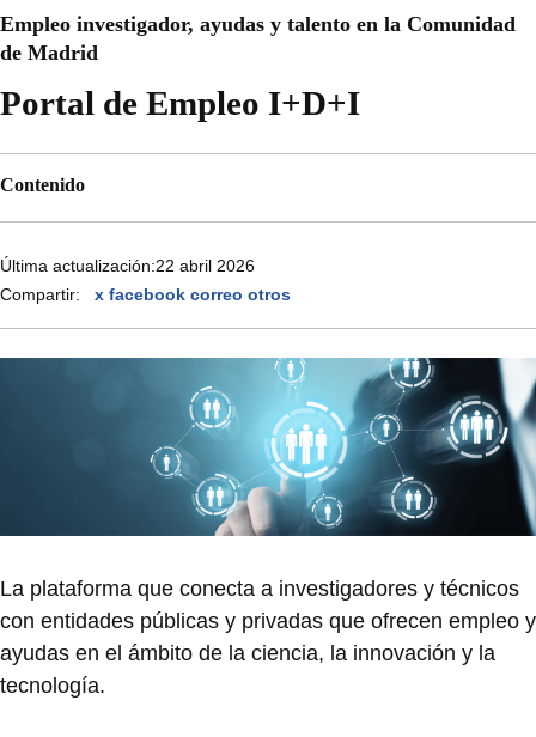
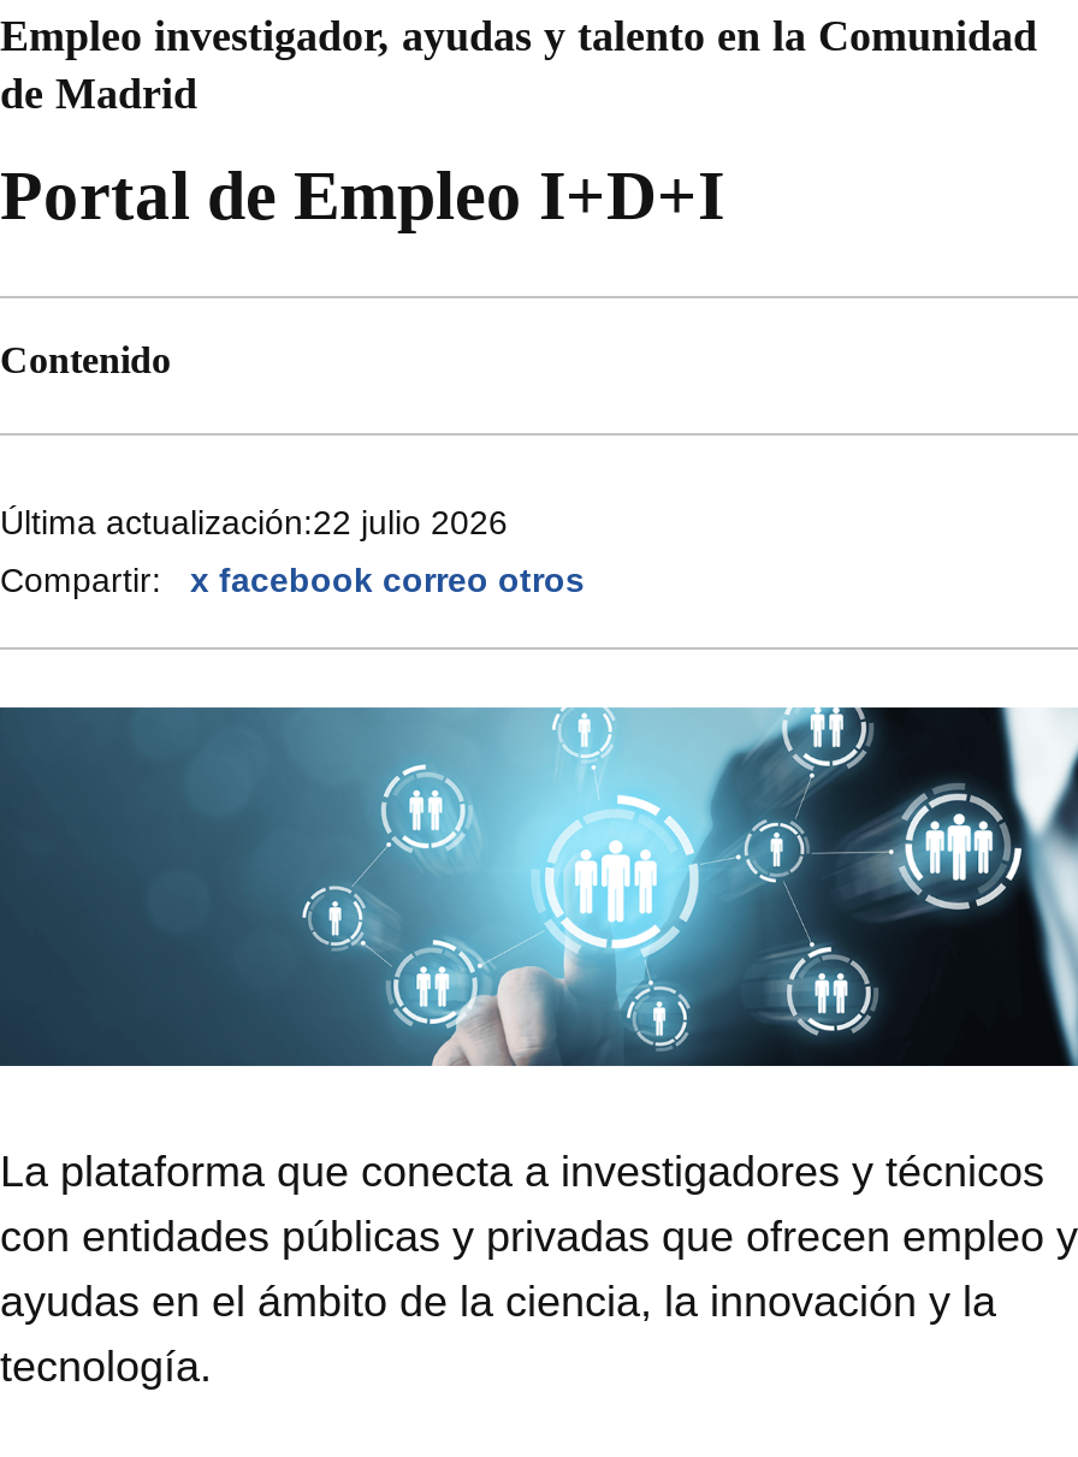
- Última actualización:22 abril 2026
+ Última actualización:22 julio 2026
